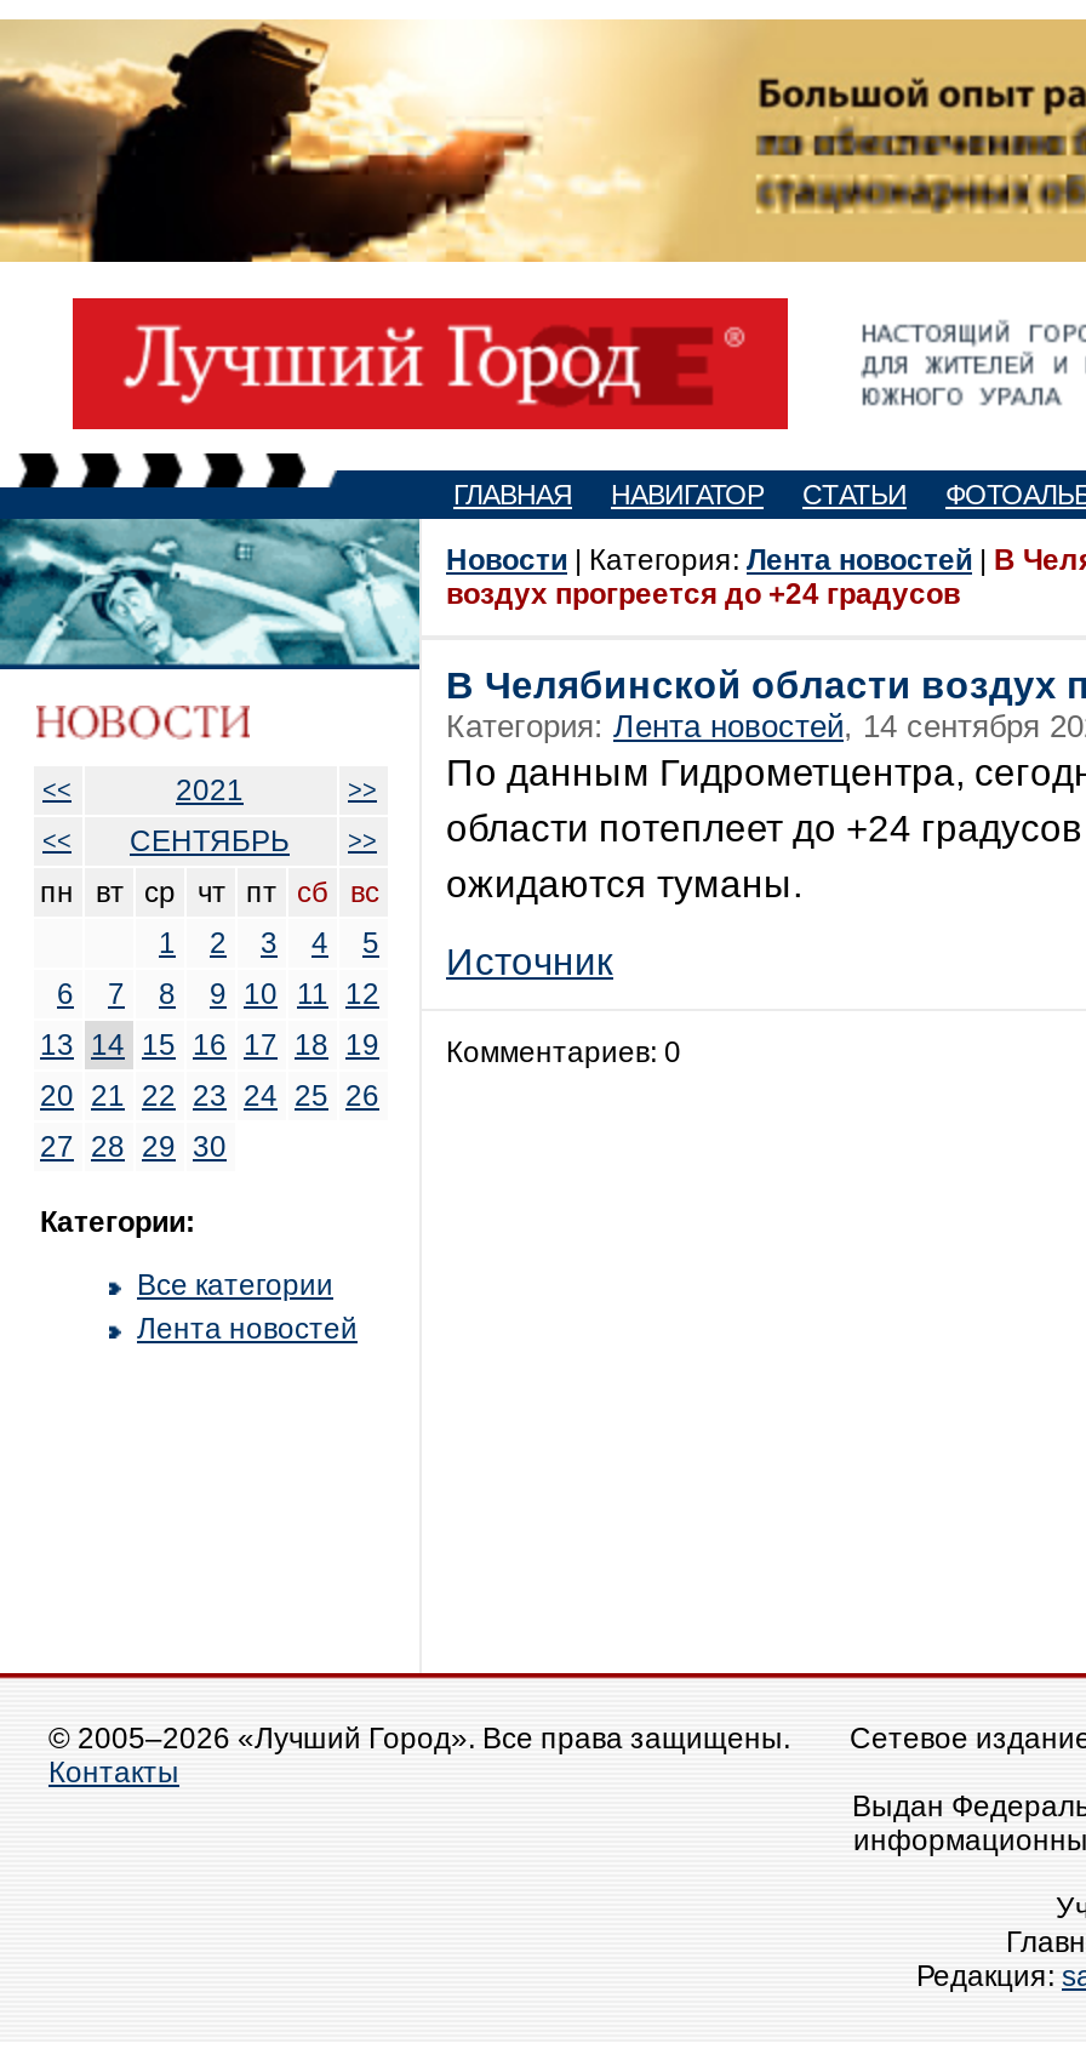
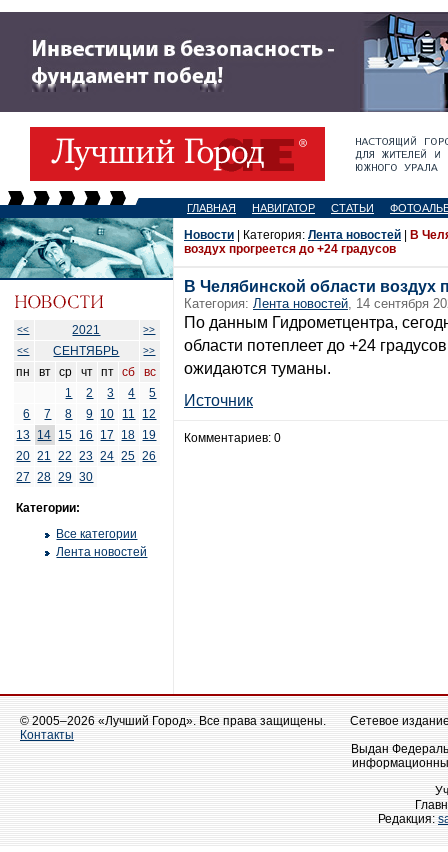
- [image]
+ [image]
